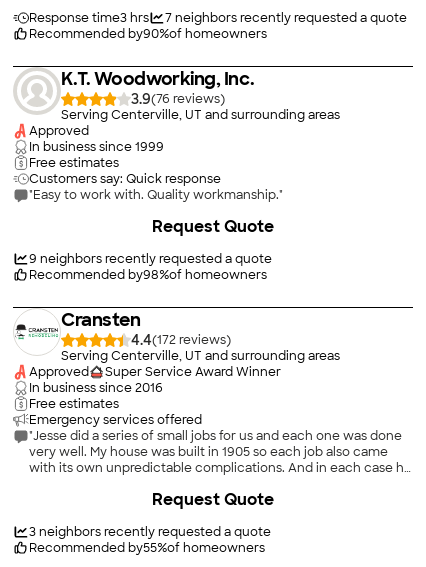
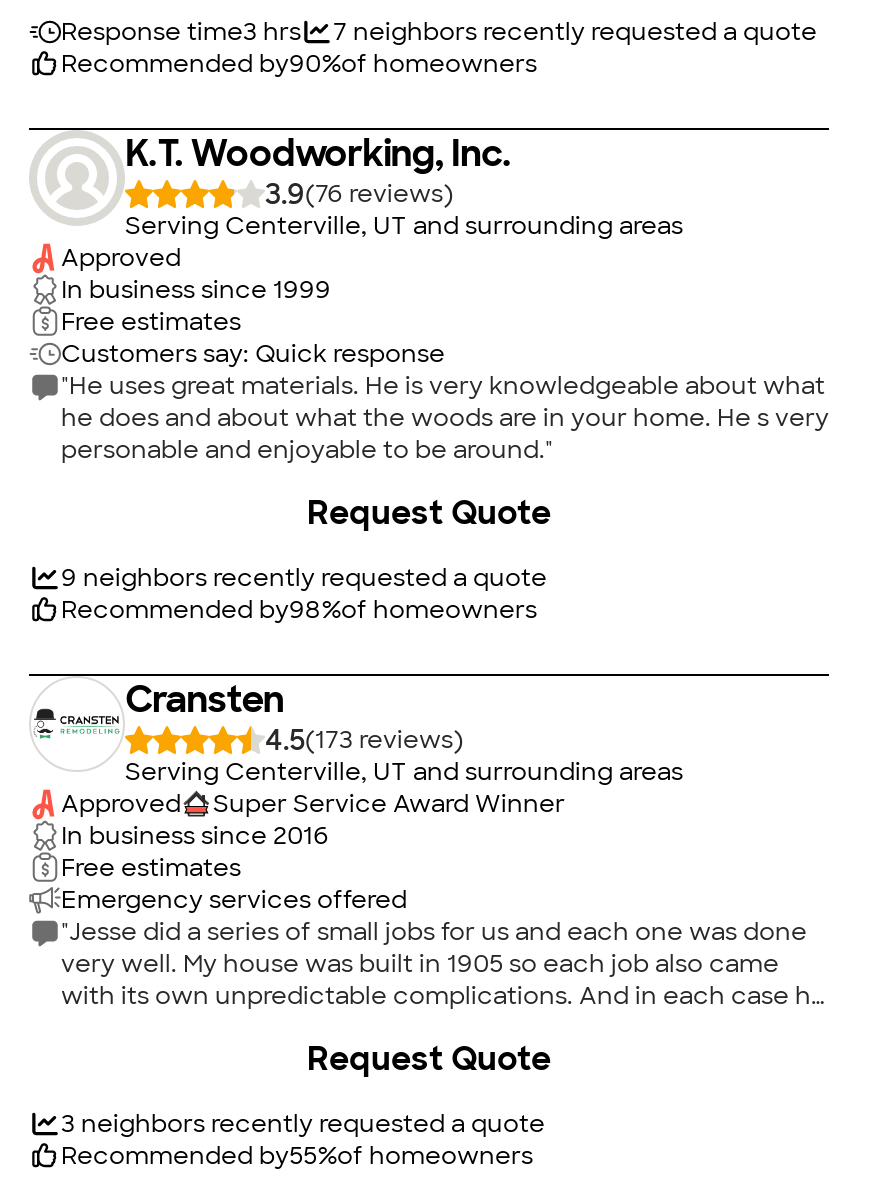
- "Easy to work with. Quality workmanship."
+ "He uses great materials. He is very knowledgeable about what
+ he does and about what the woods are in your home. He s very
+ personable and enjoyable to be around."

- 4.4(172
+ 4.5(173
